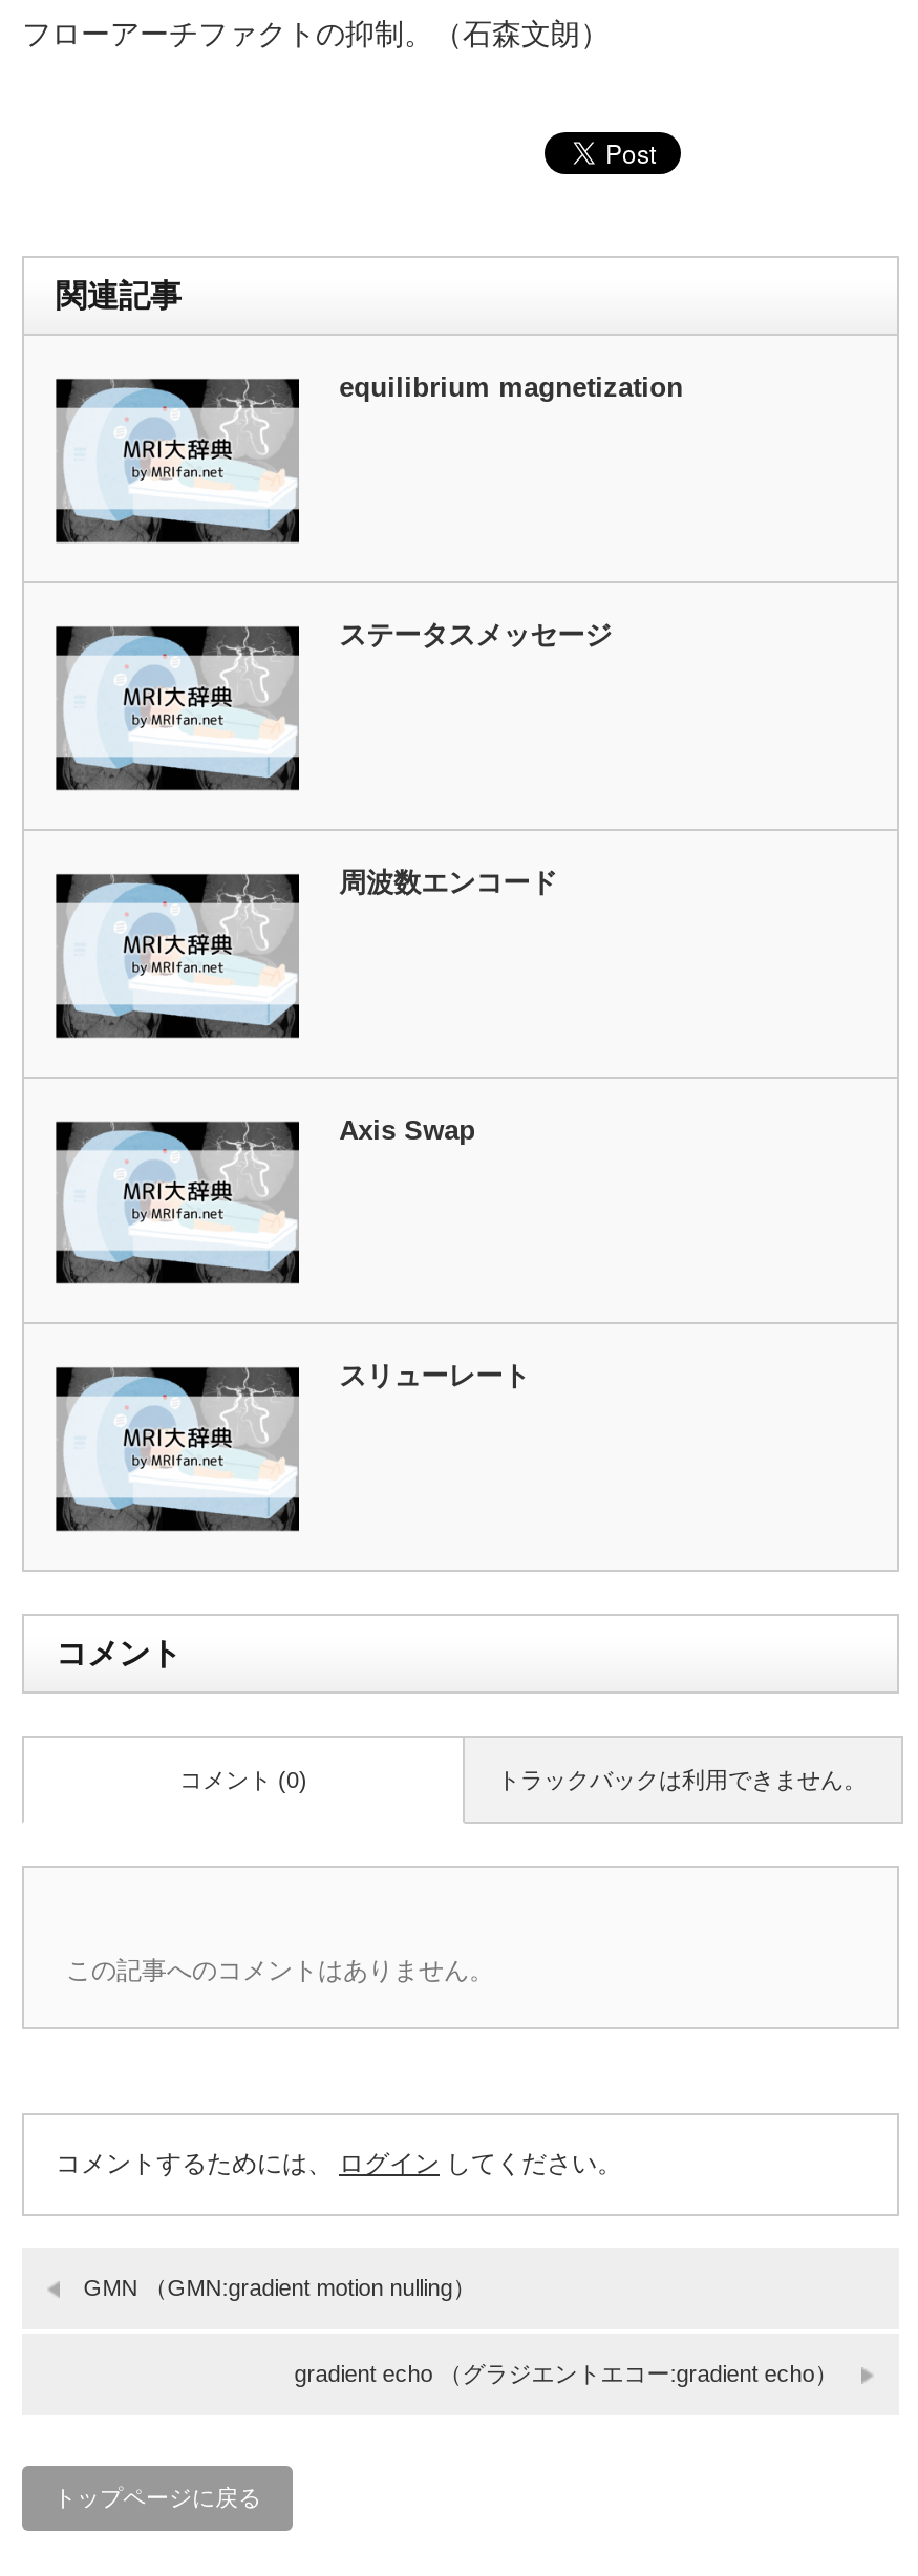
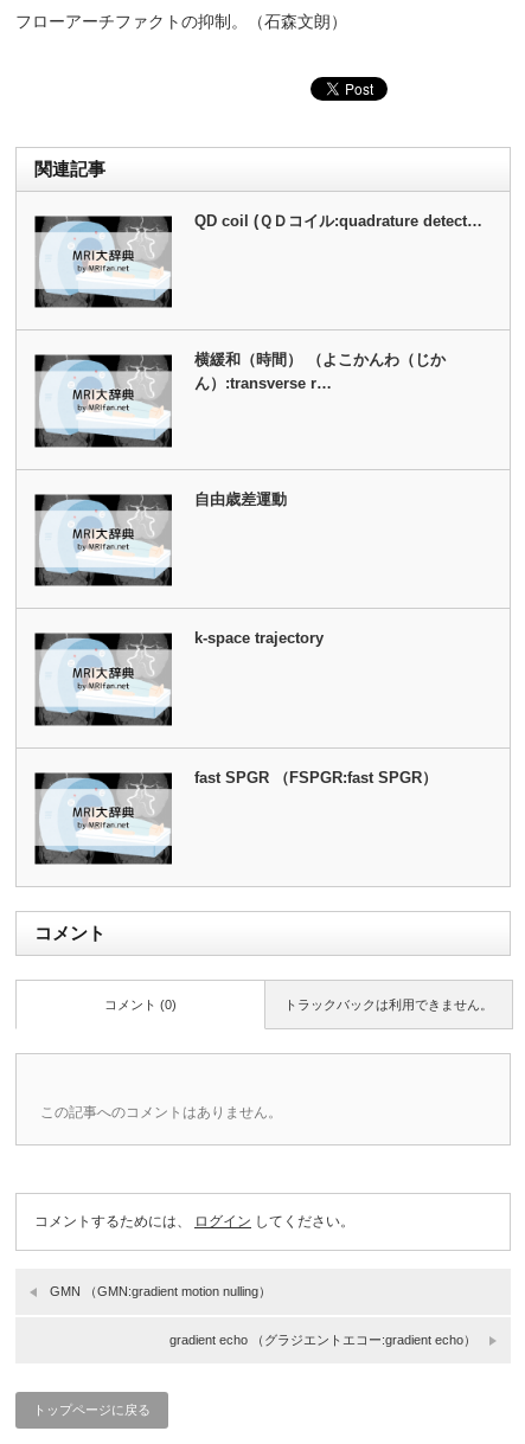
- equilibrium magnetization
+ QD coil (ＱＤコイル:quadrature detect…

- ステータスメッセージ
+ 横緩和（時間） （よこかんわ（じか
+ ん）:transverse r…

- 周波数エンコード
+ 自由歳差運動

- Axis Swap
+ k-space trajectory

- スリューレート
+ fast SPGR （FSPGR:fast SPGR）
